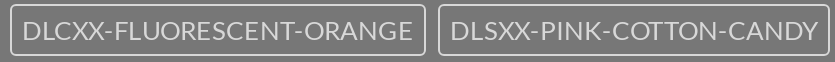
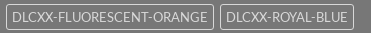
- DLSXX-PINK-COTTON-CANDY
+ DLCXX-ROYAL-BLUE
